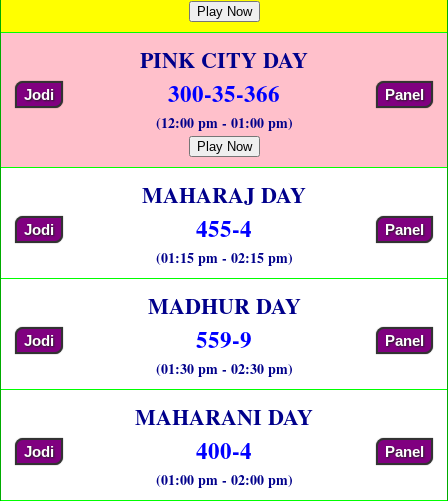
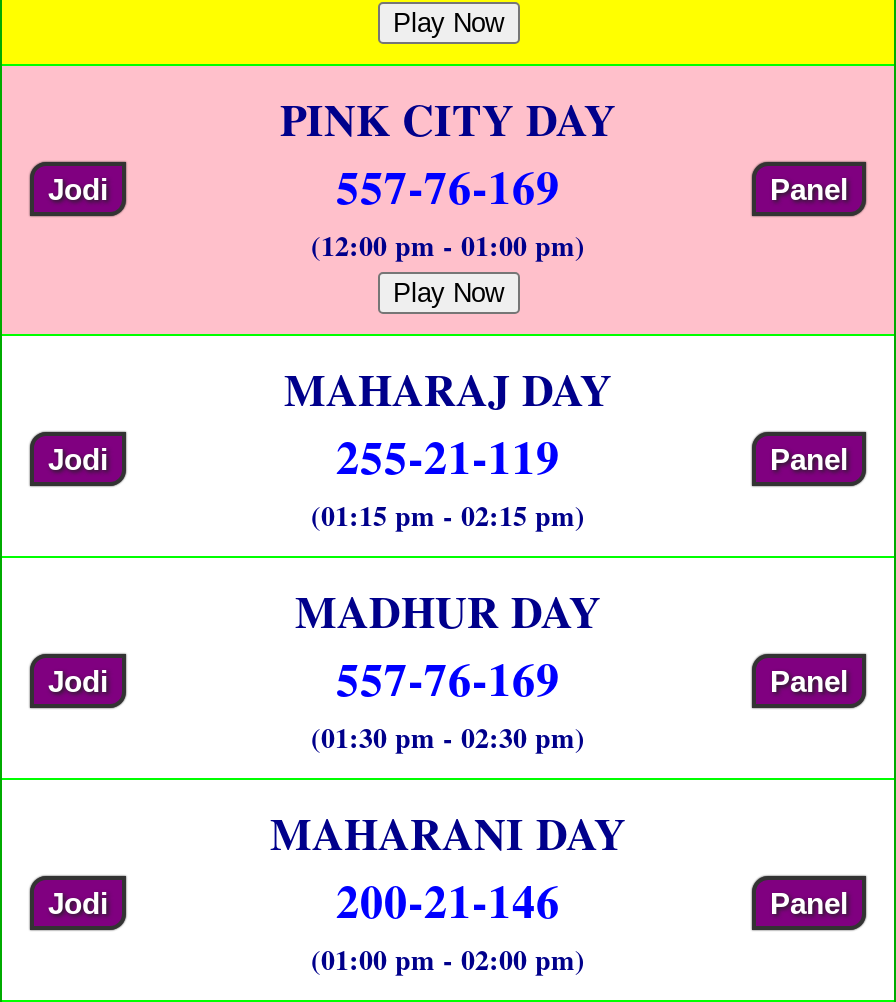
- 300-35-366
+ 557-76-169

- 455-4
+ 255-21-119

- 559-9
+ 557-76-169

- 400-4
+ 200-21-146
